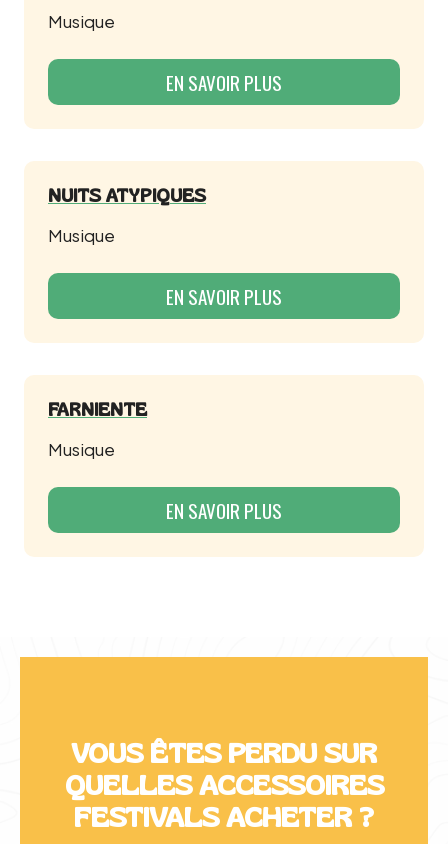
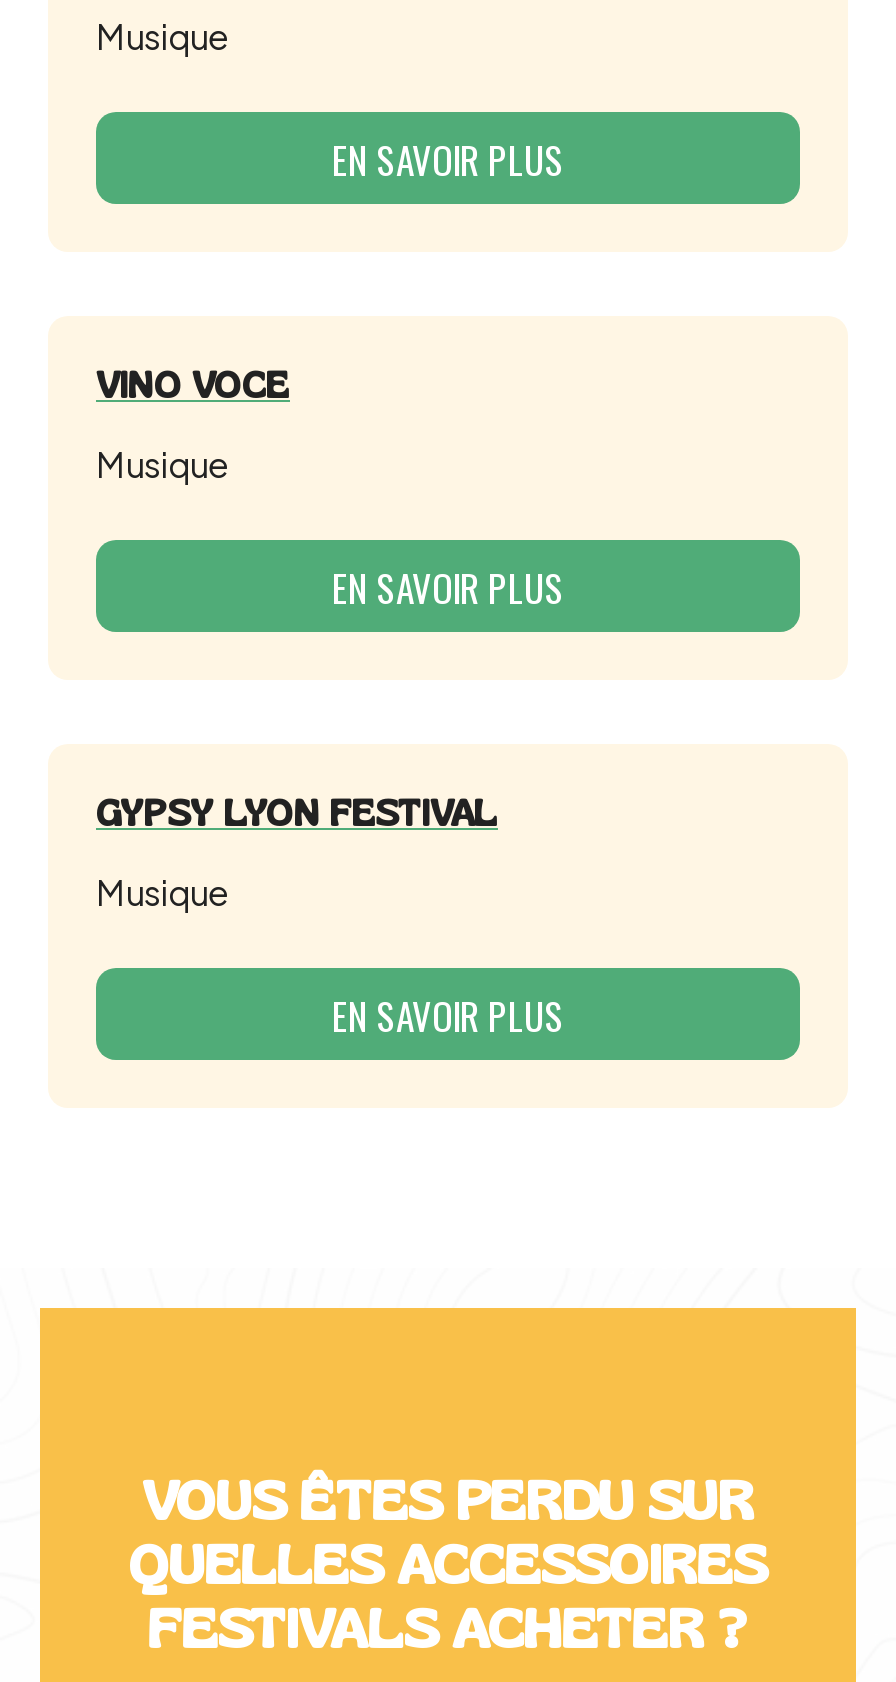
- NUITS ATYPIQUES
+ VINO VOCE

- FARNIENTE
+ GYPSY LYON FESTIVAL
